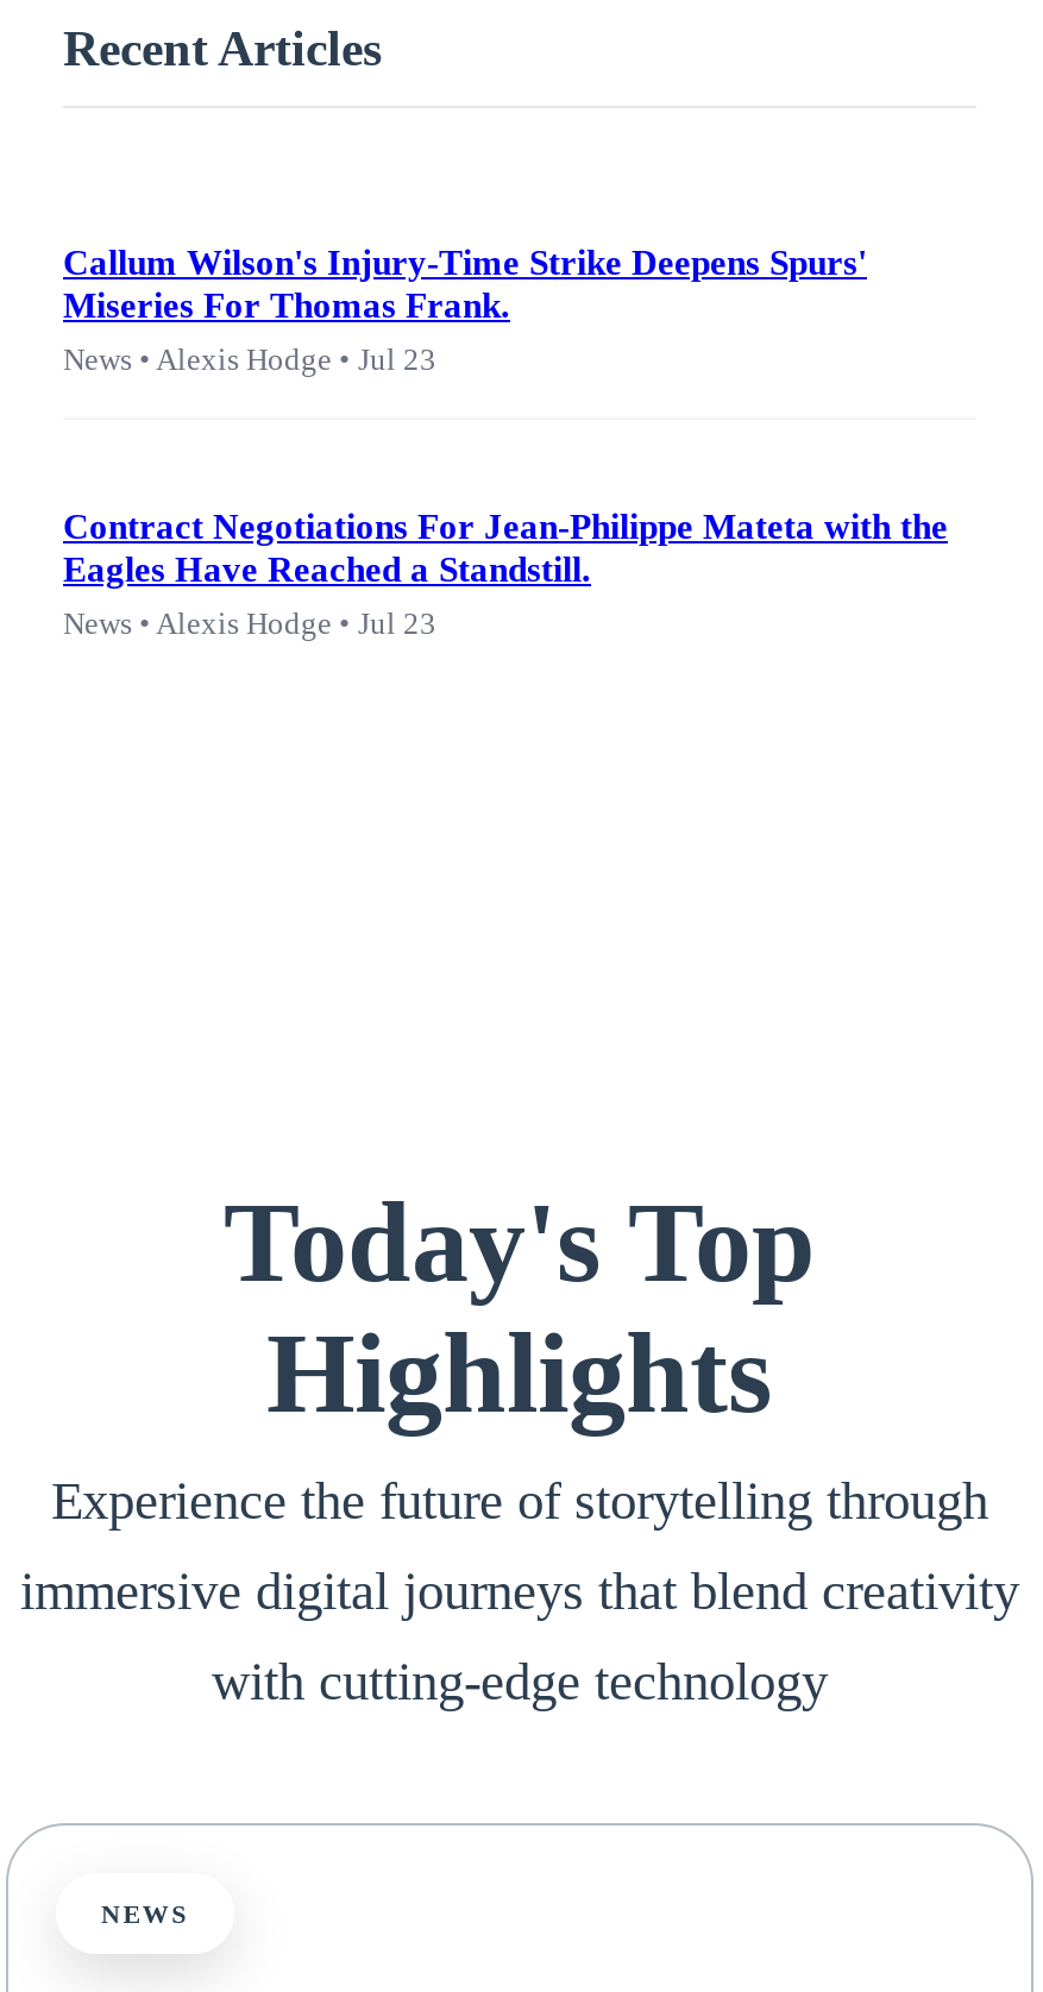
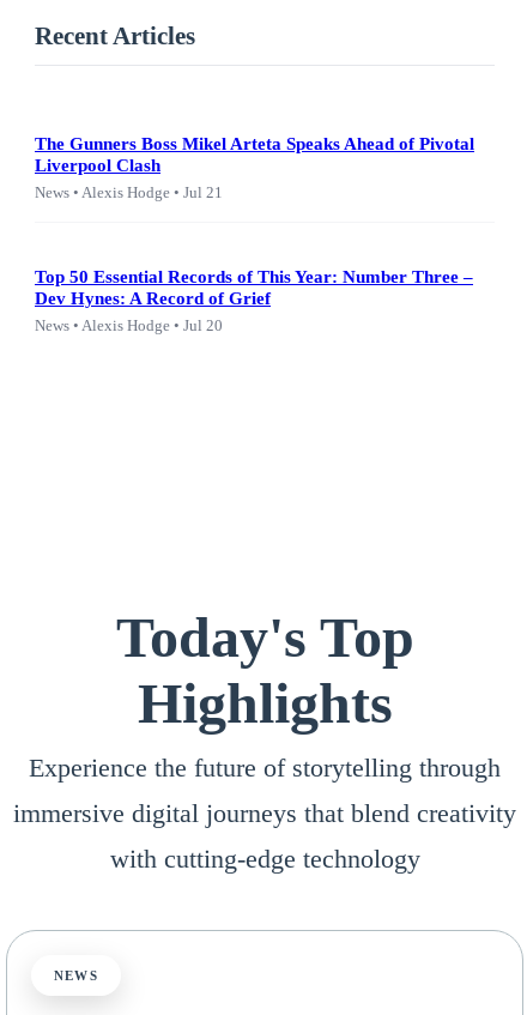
- Callum Wilson's Injury-Time Strike Deepens Spurs'
- Miseries For Thomas Frank.
+ The Gunners Boss Mikel Arteta Speaks Ahead of Pivotal
+ Liverpool Clash

- News • Alexis Hodge • Jul 23
+ News • Alexis Hodge • Jul 21

- Contract Negotiations For Jean-Philippe Mateta with the
- Eagles Have Reached a Standstill.
+ Top 50 Essential Records of This Year: Number Three –
+ Dev Hynes: A Record of Grief

- News • Alexis Hodge • Jul 23
+ News • Alexis Hodge • Jul 20
